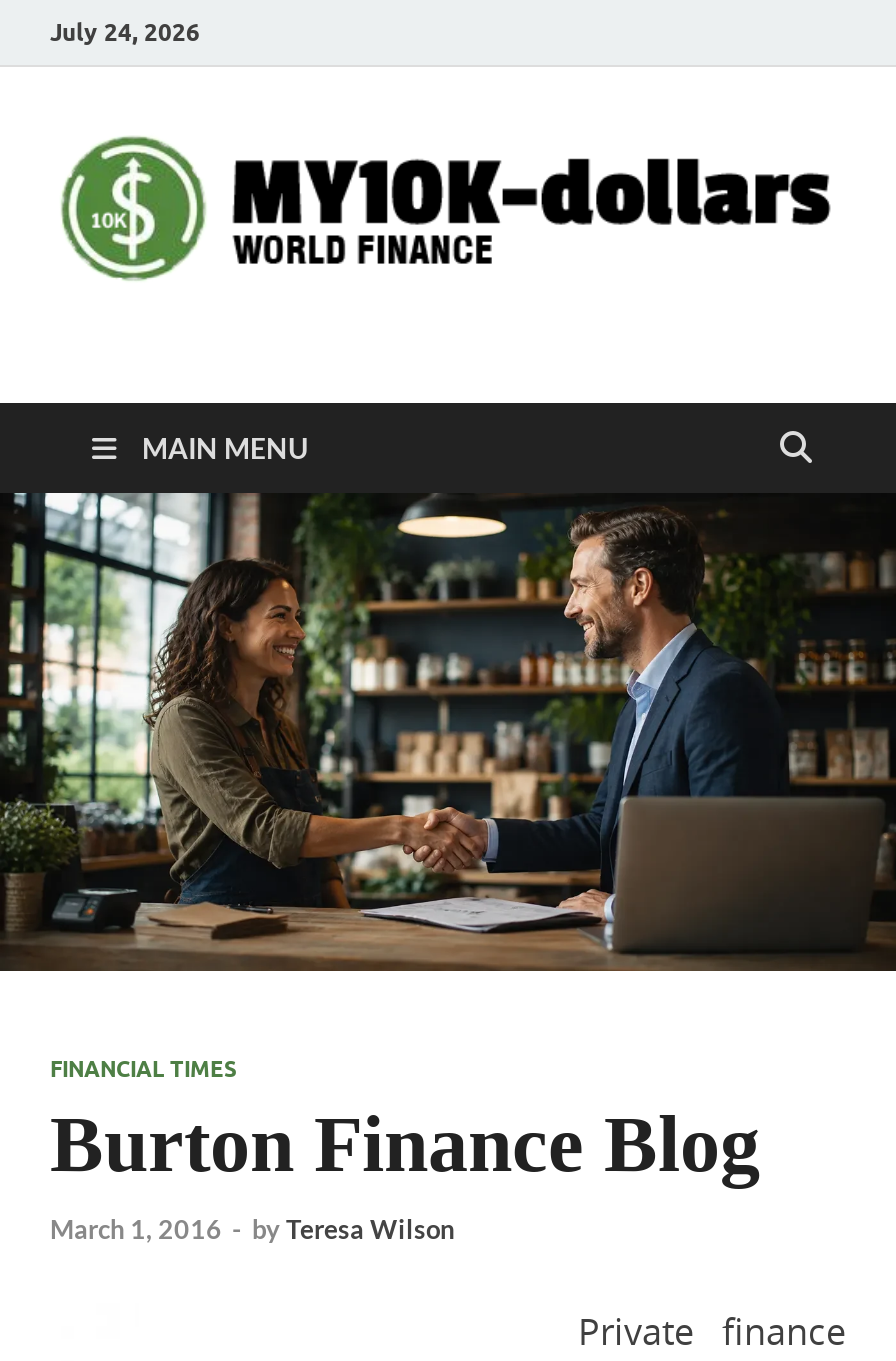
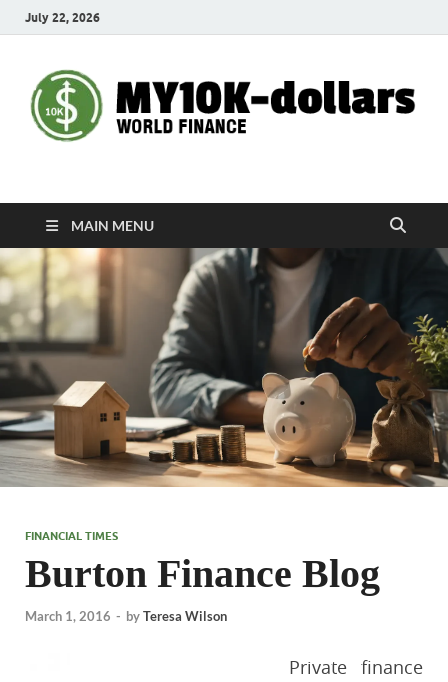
- July 24, 2026
+ July 22, 2026

- [image]
+ [image]
